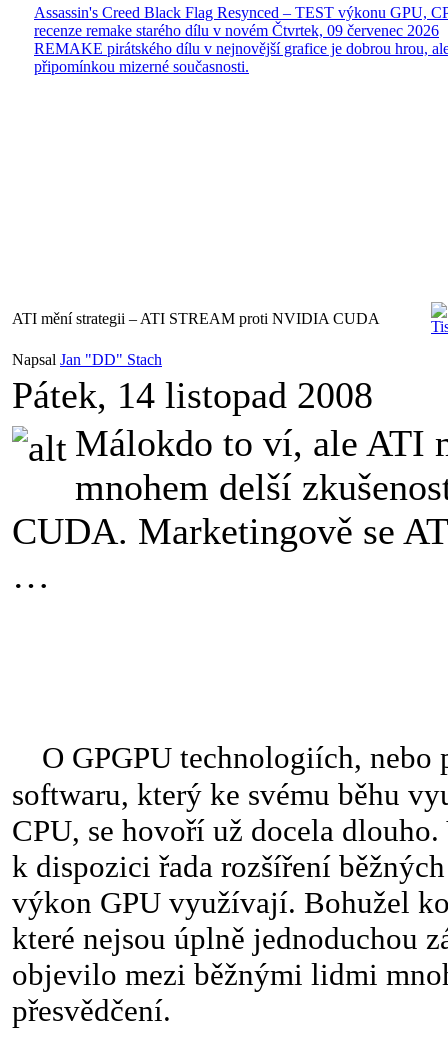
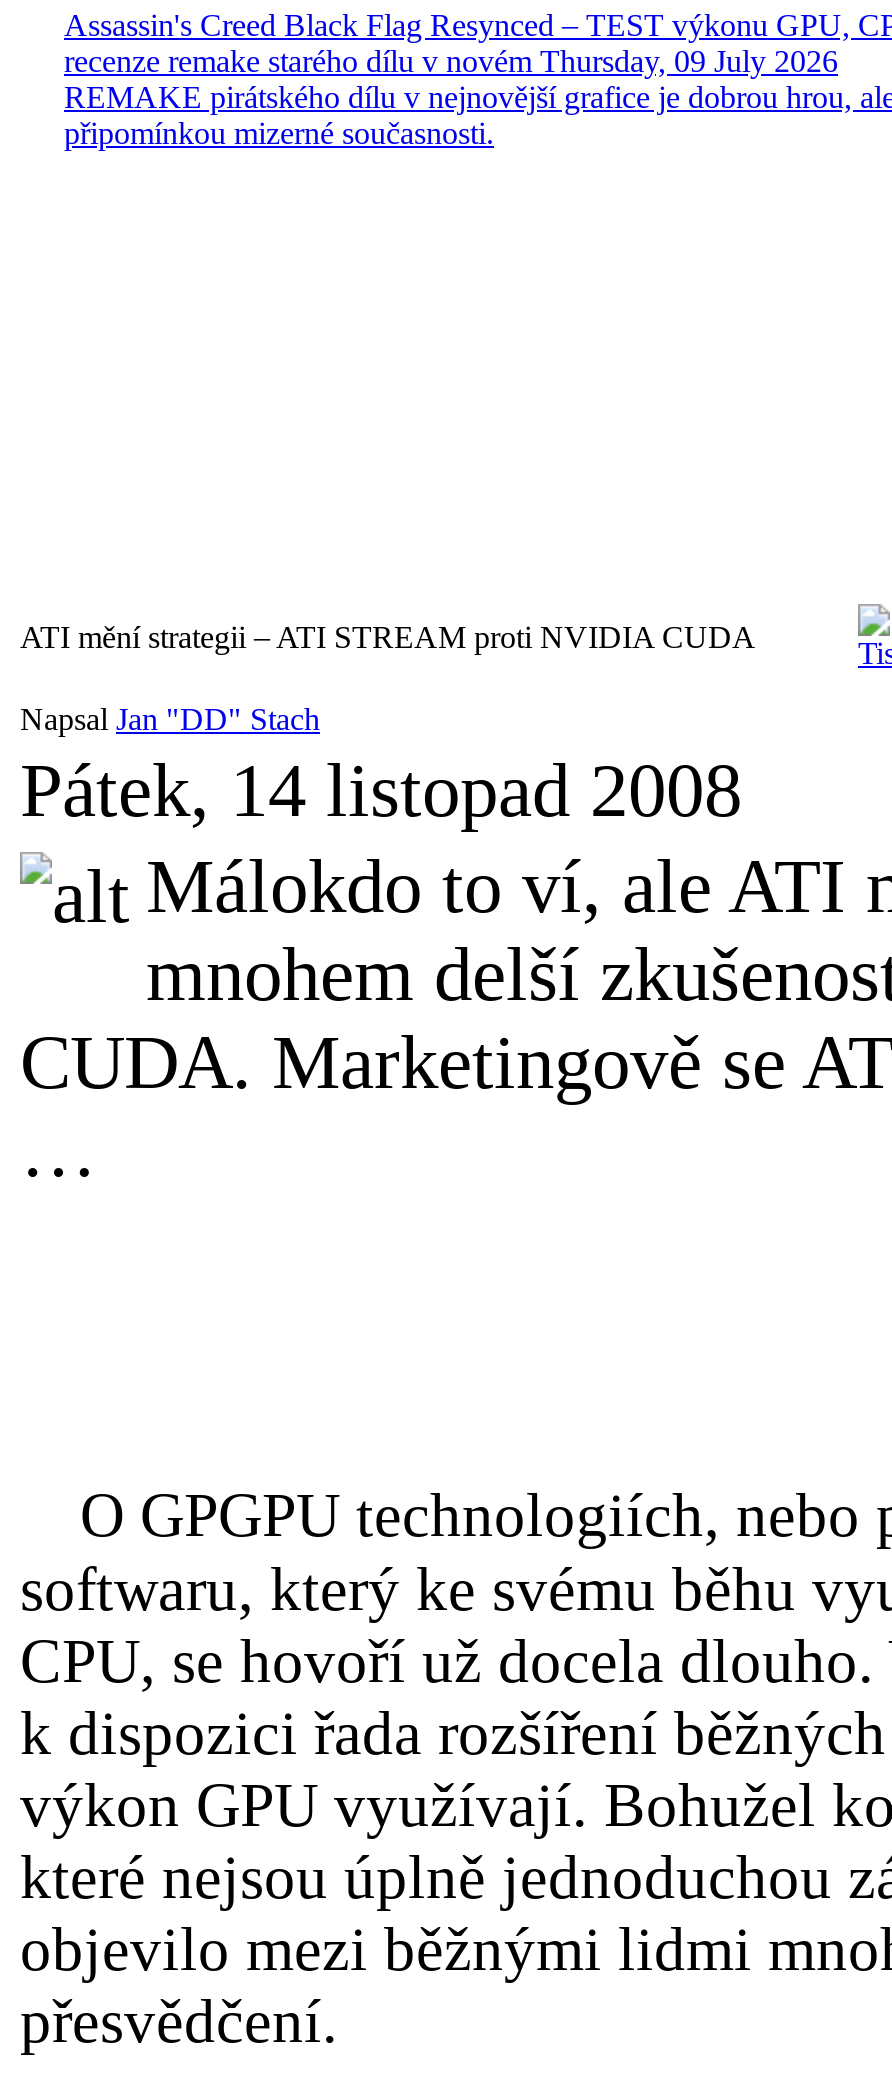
- recenze remake starého dílu v novém Čtvrtek, 09 červenec 2026
+ recenze remake starého dílu v novém Thursday, 09 July 2026
